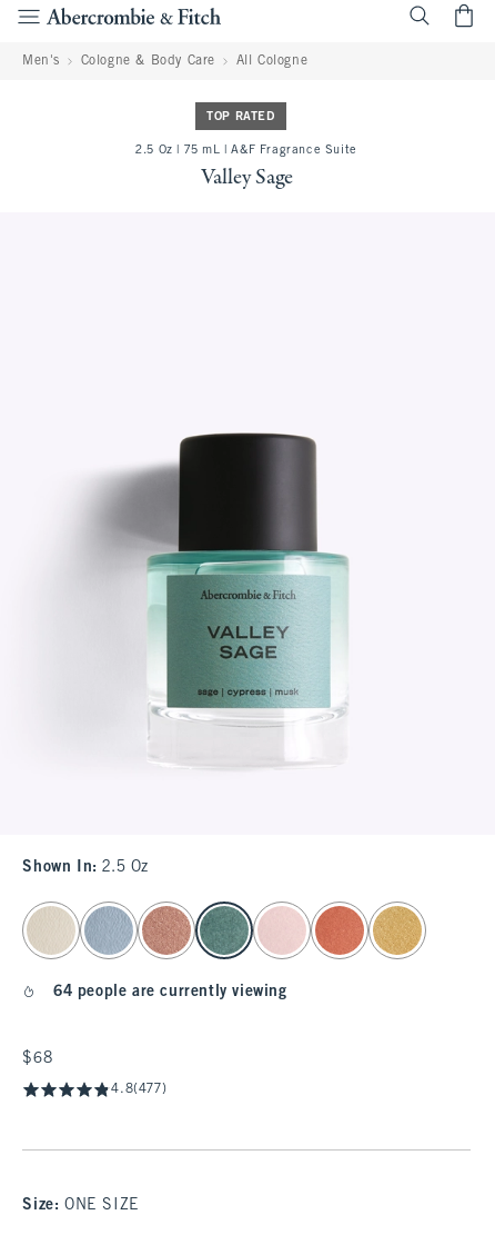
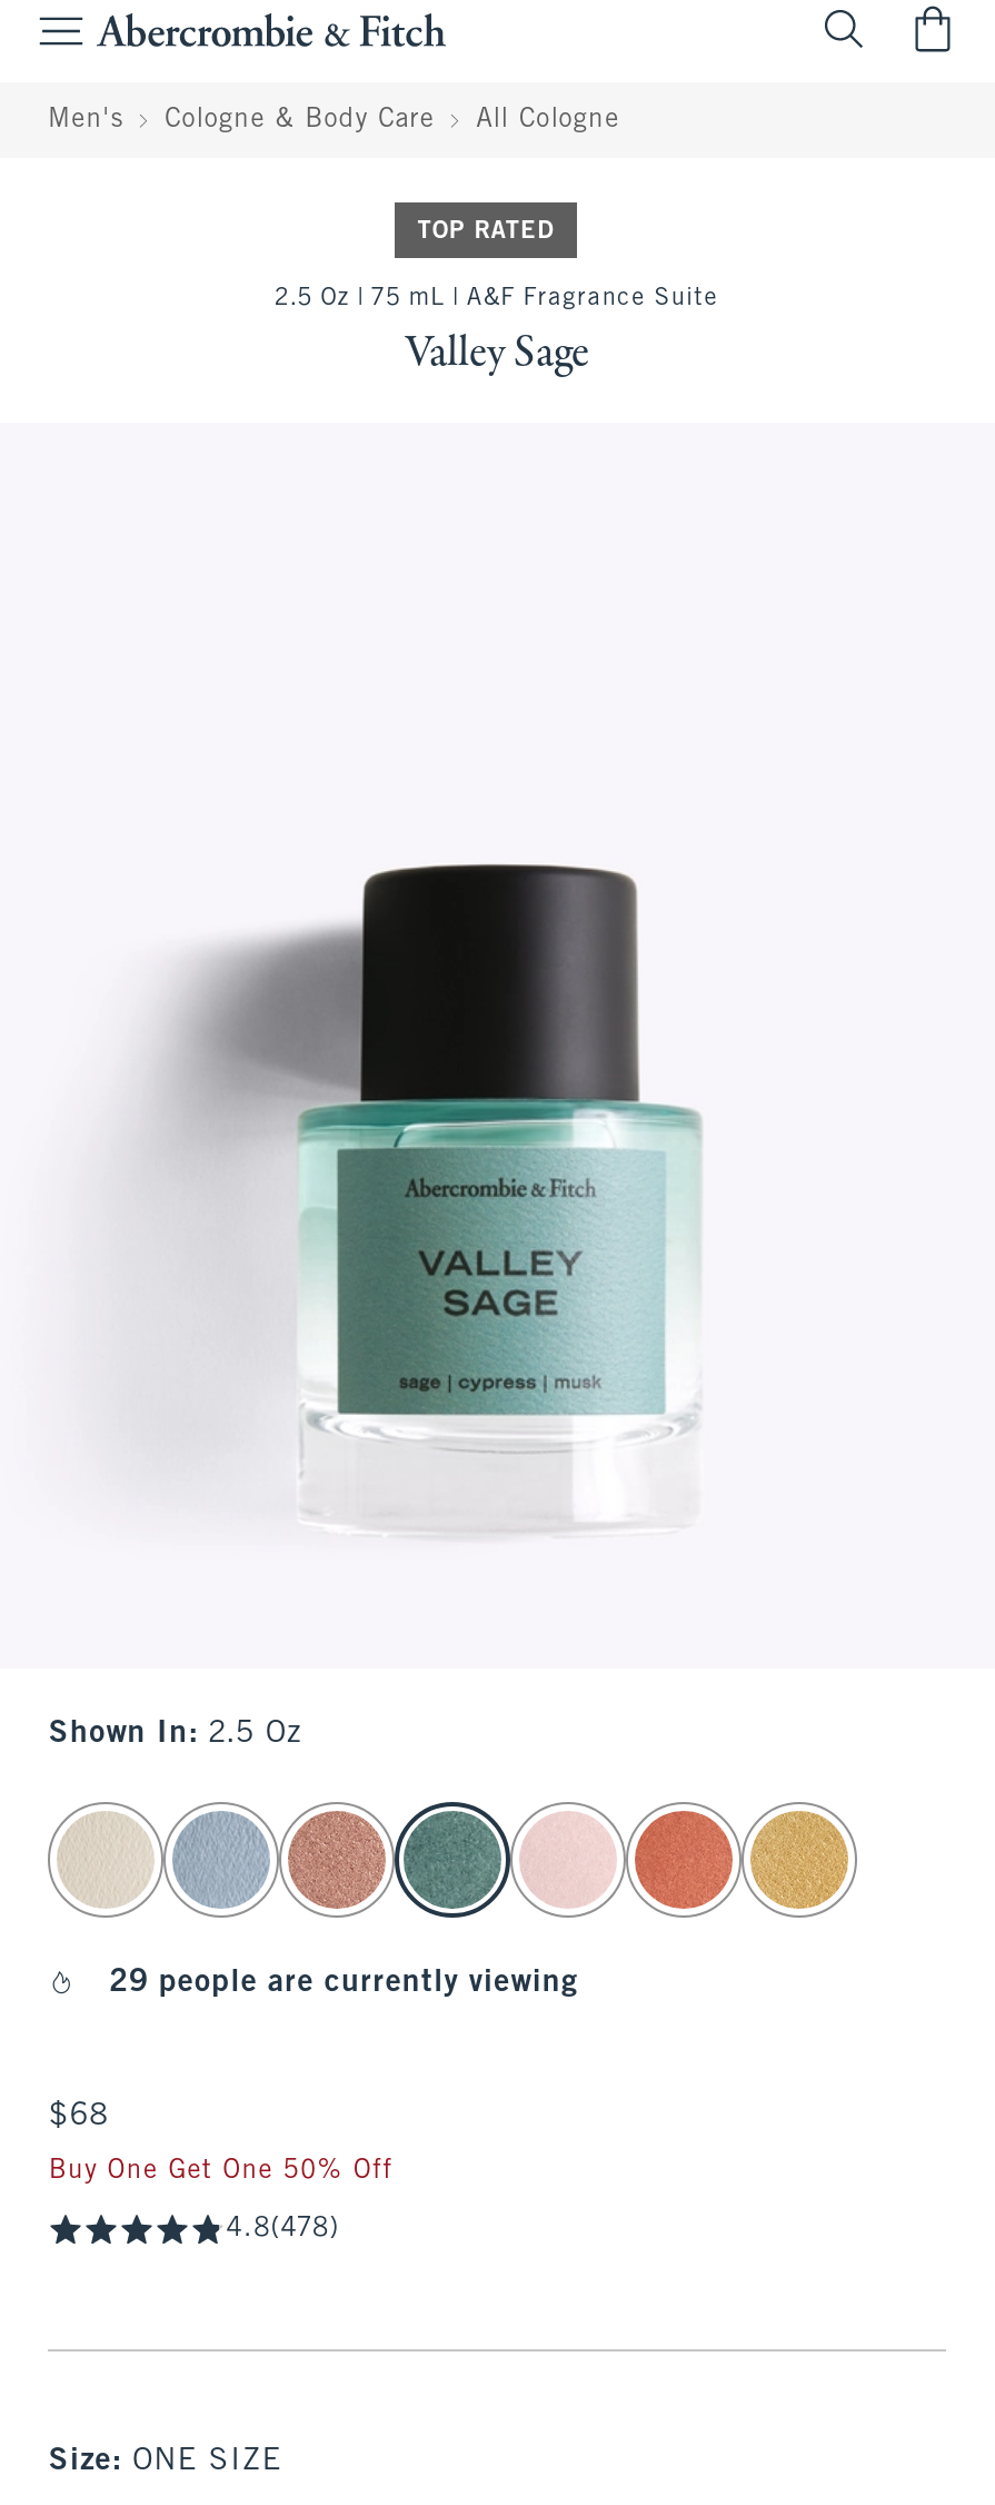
- 64 people are currently viewing
+ 29 people are currently viewing

- 4.8(477)
+ Buy One Get One 50% Off
+ 4.8(478)
